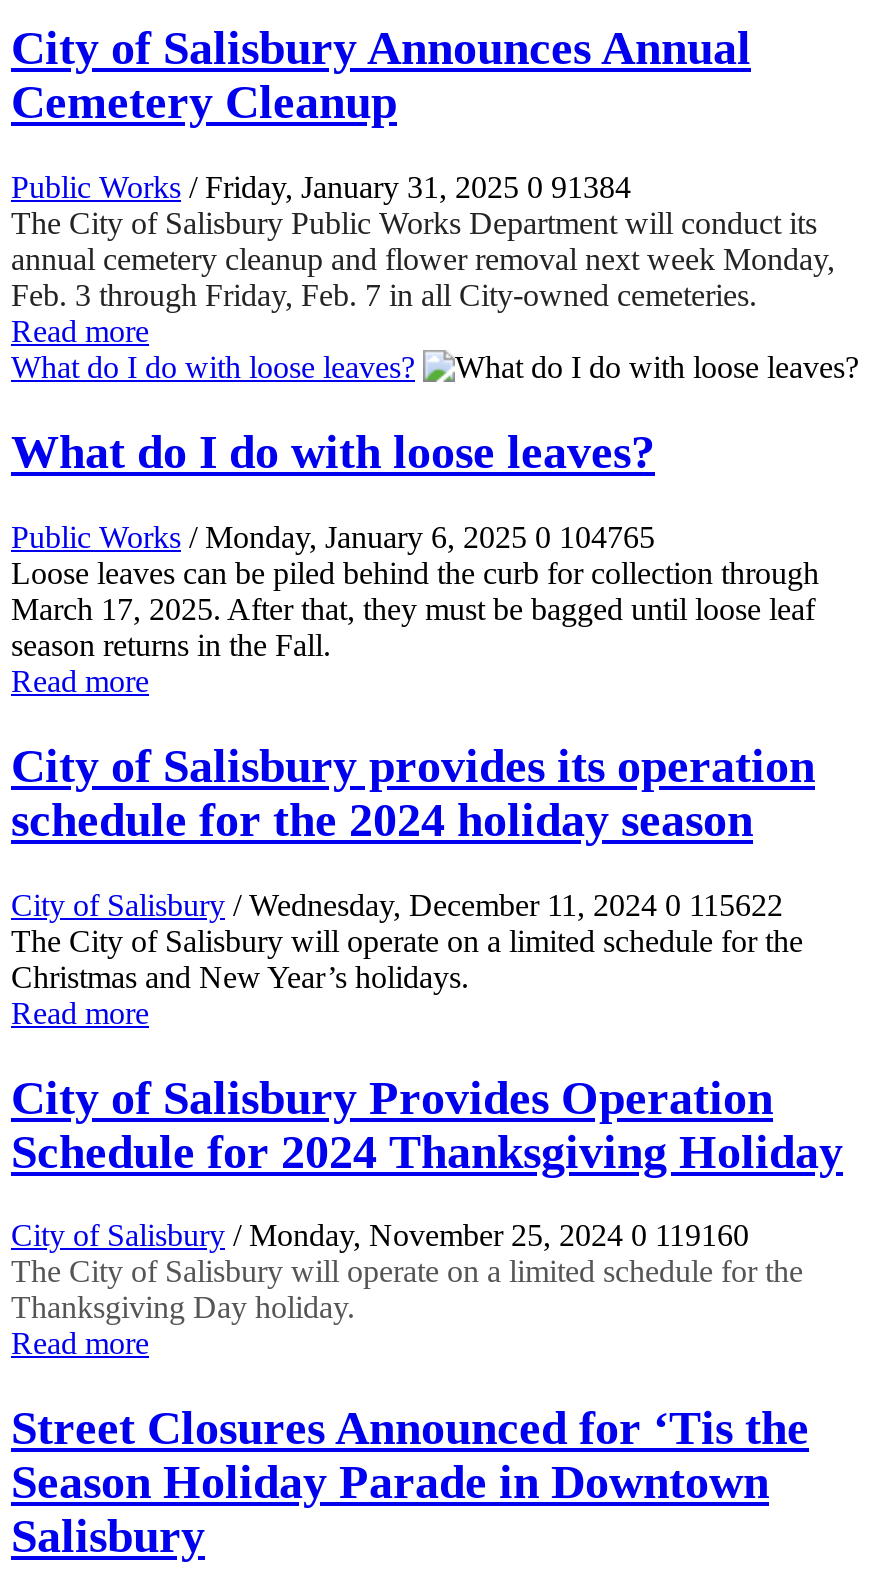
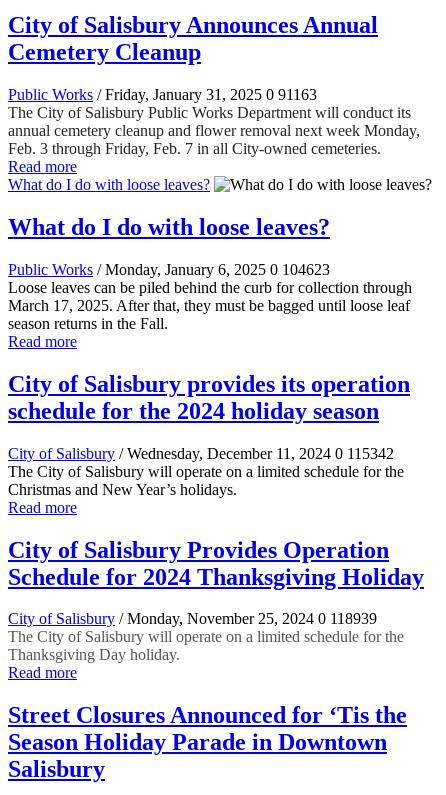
- Public Works / Friday, January 31, 2025 0 91384
+ Public Works / Friday, January 31, 2025 0 91163

- Public Works / Monday, January 6, 2025 0 104765
+ Public Works / Monday, January 6, 2025 0 104623

- City of Salisbury / Wednesday, December 11, 2024 0 115622
+ City of Salisbury / Wednesday, December 11, 2024 0 115342

- City of Salisbury / Monday, November 25, 2024 0 119160
+ City of Salisbury / Monday, November 25, 2024 0 118939
